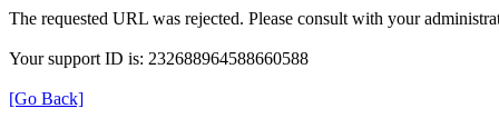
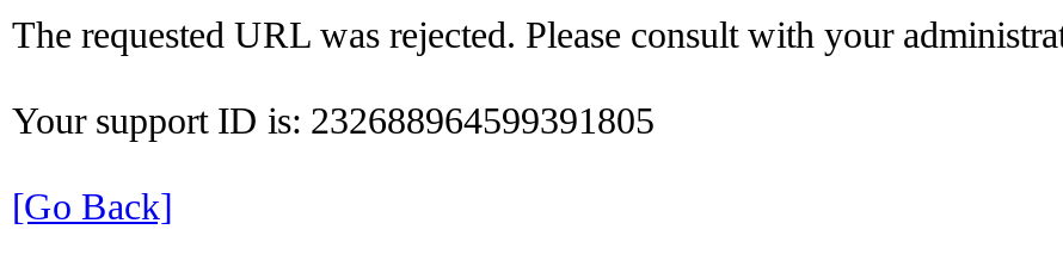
- Your support ID is: 232688964588660588
+ Your support ID is: 232688964599391805
